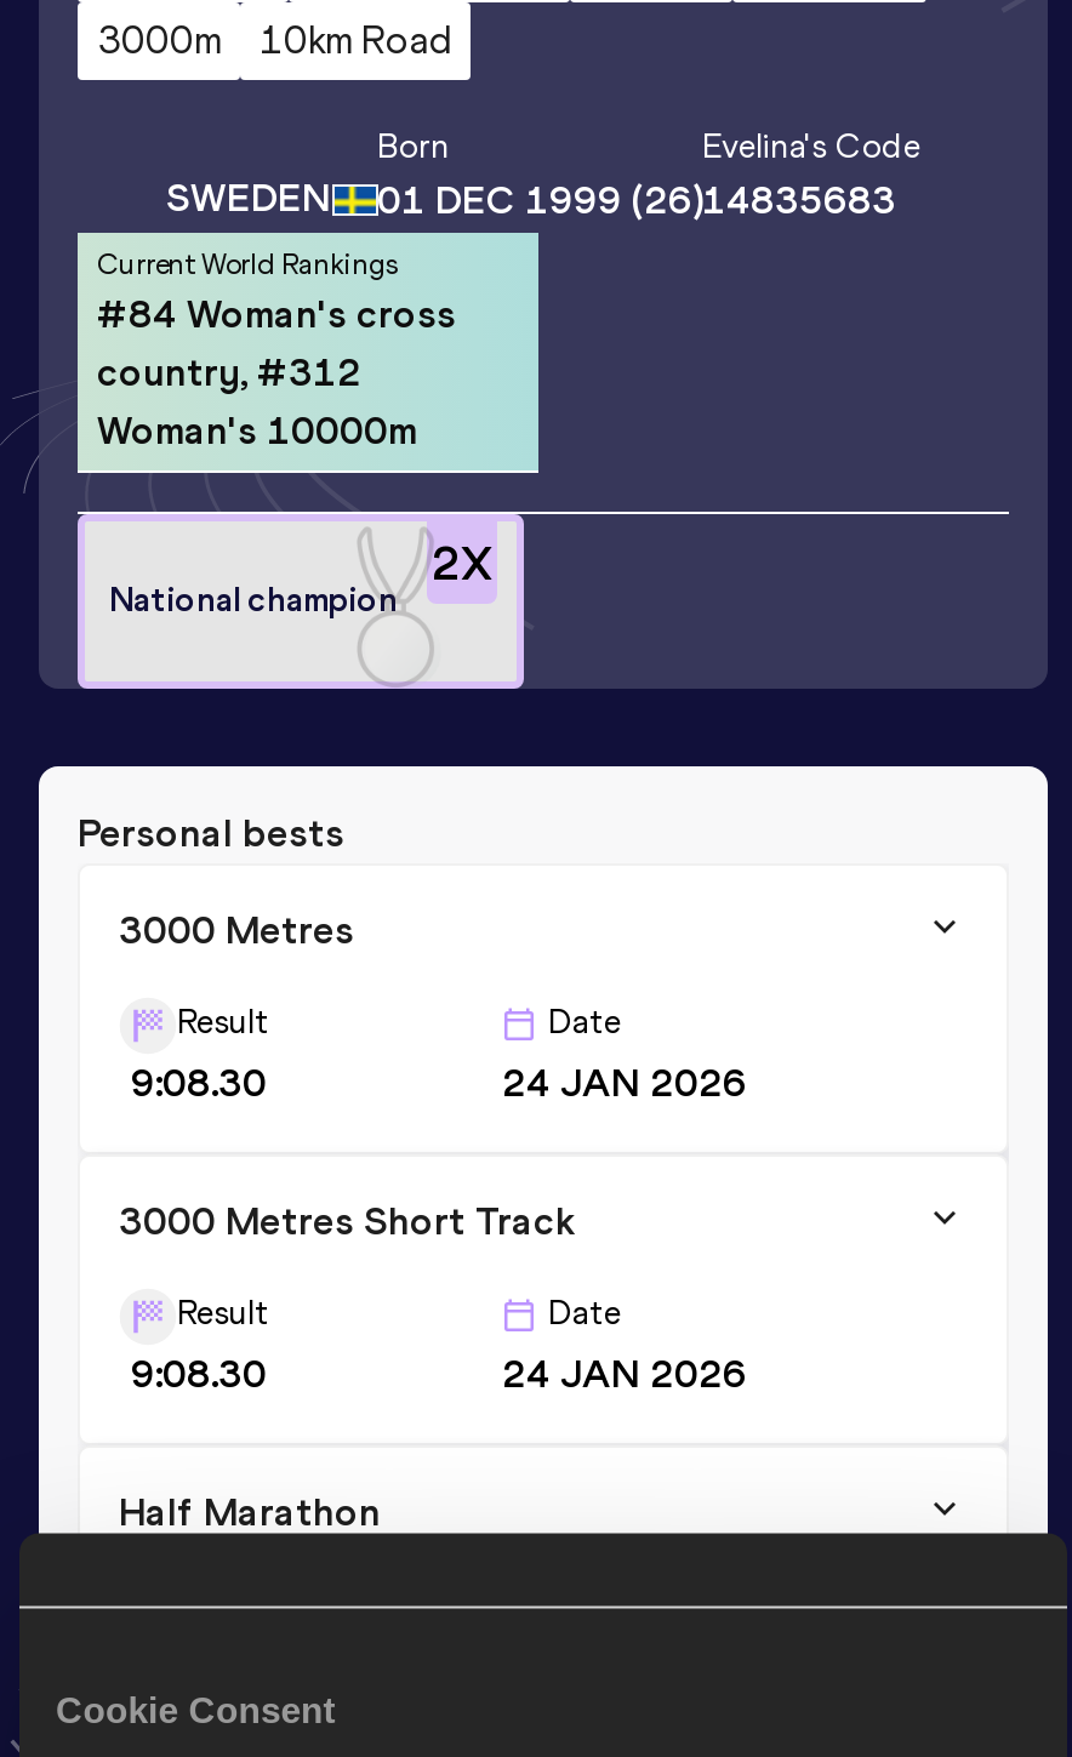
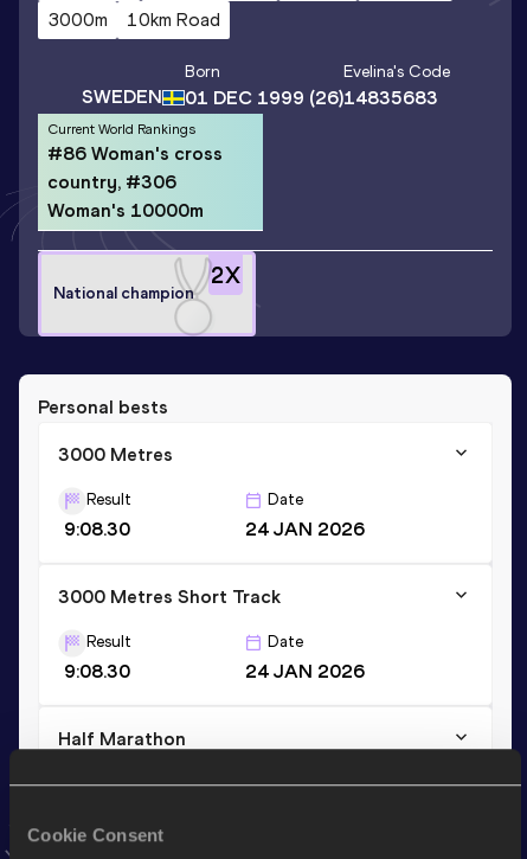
- #84 Woman's cross
+ #86 Woman's cross

- country, #312
+ country, #306
